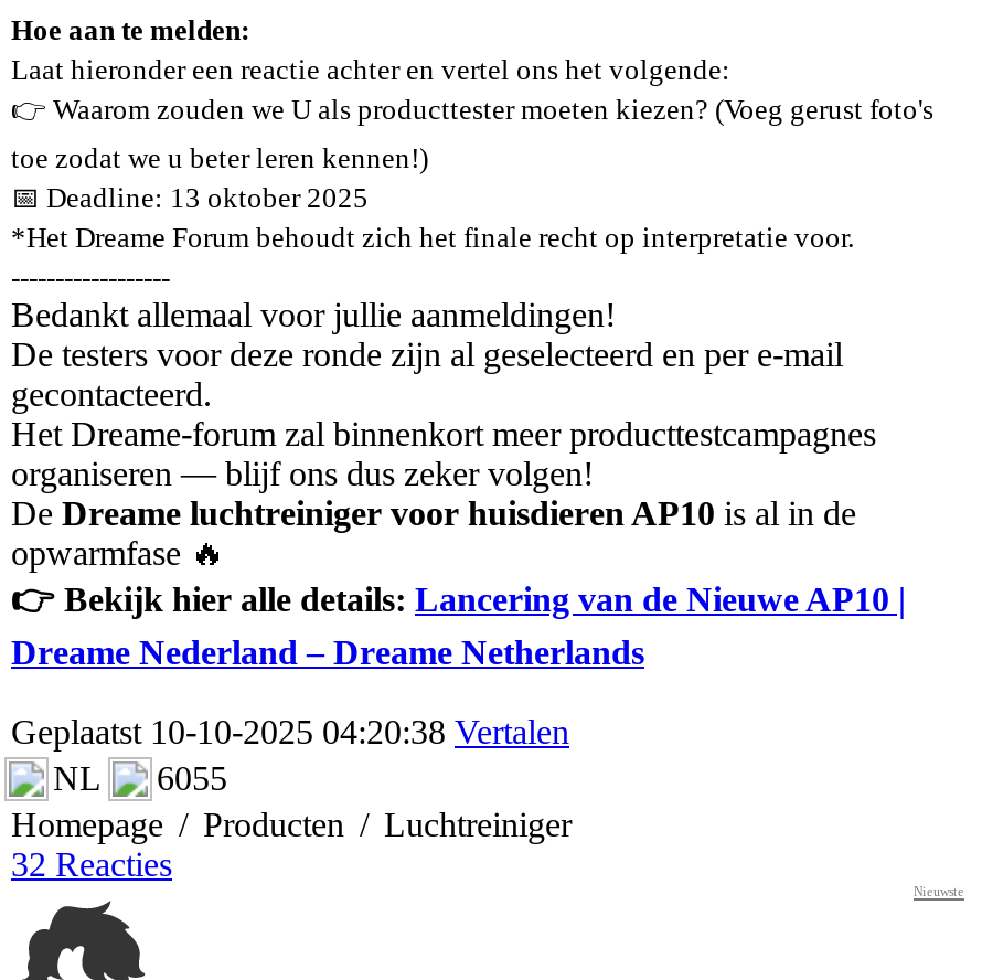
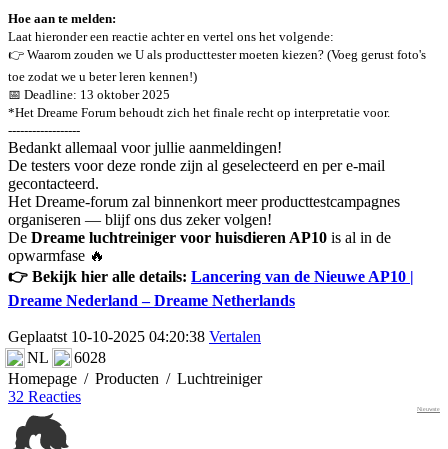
- NL 6055
+ NL 6028
